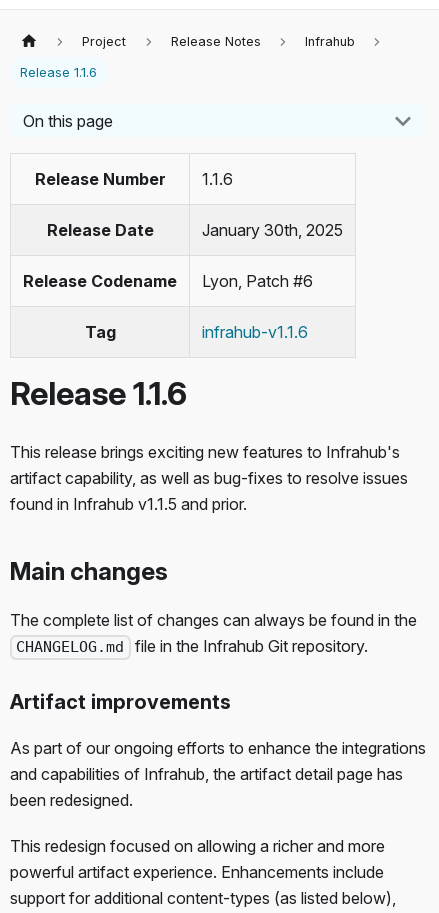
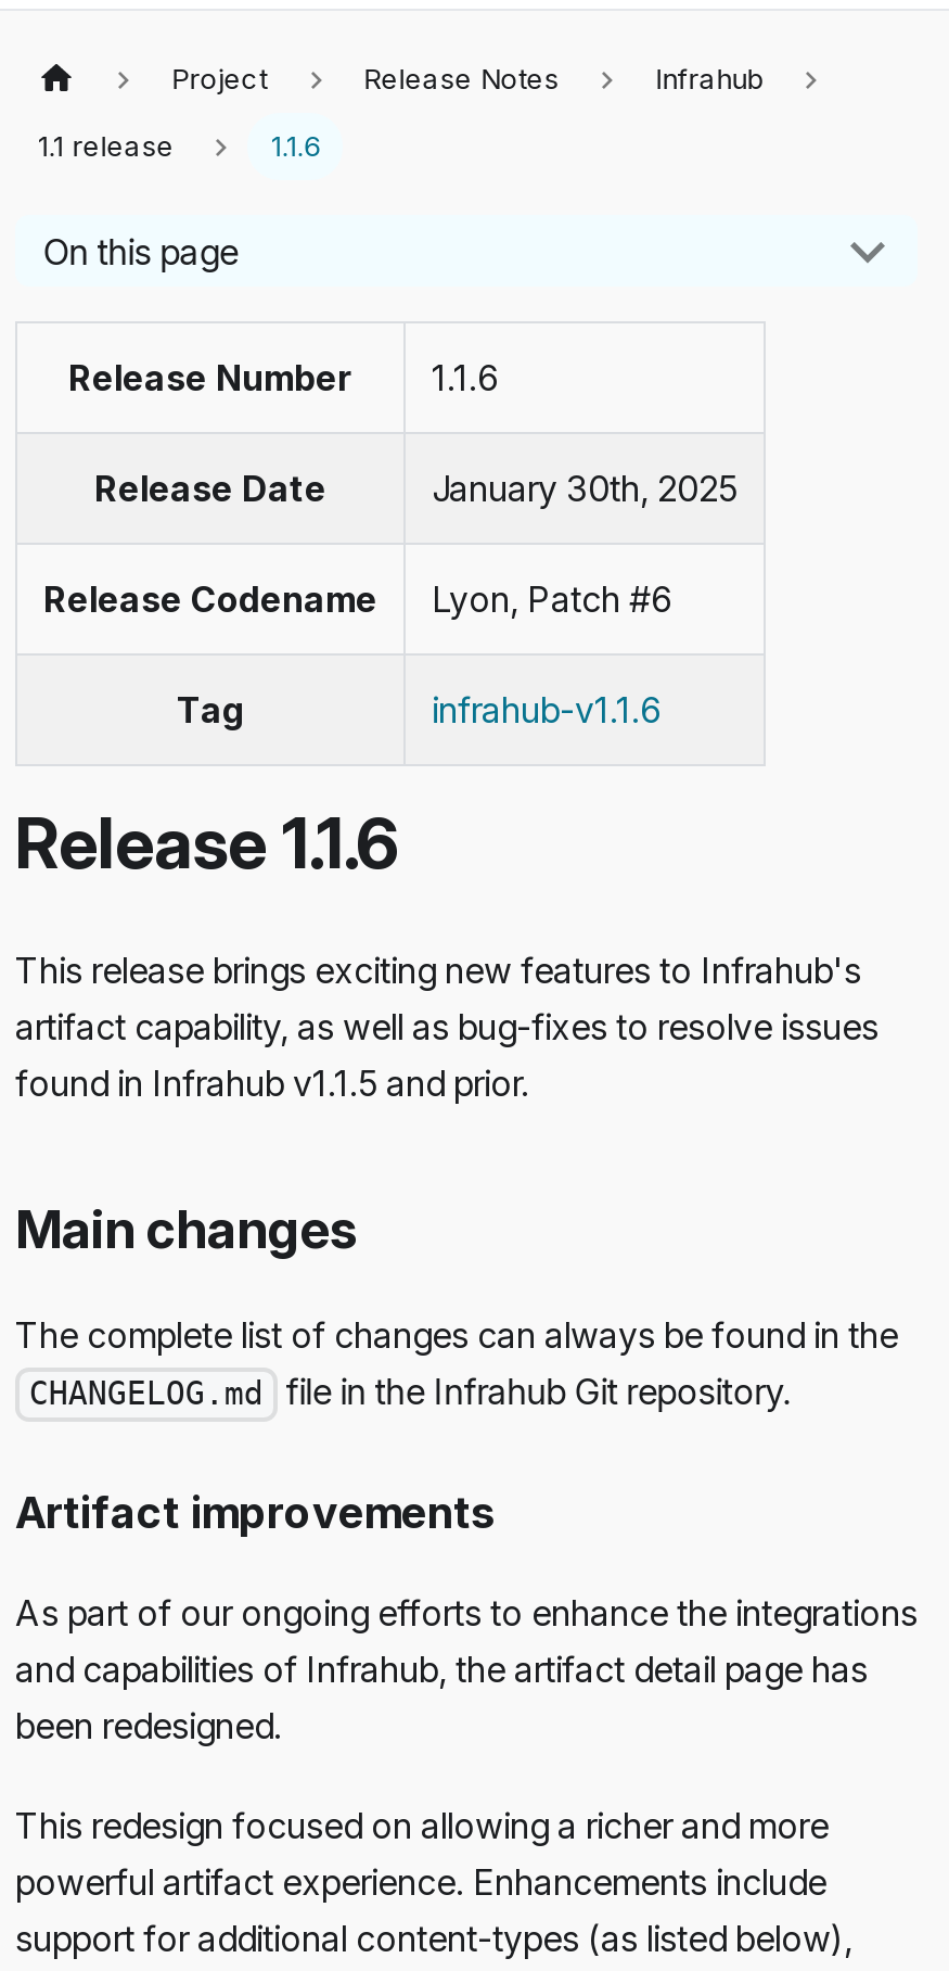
- Release 1.1.6
+ 1.1 release
+ 1.1.6
